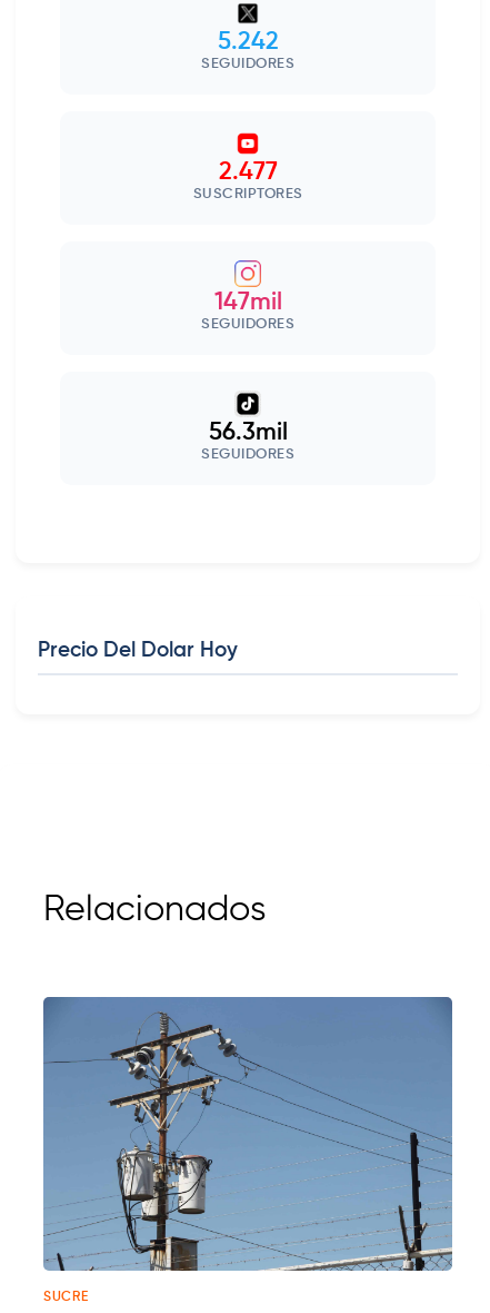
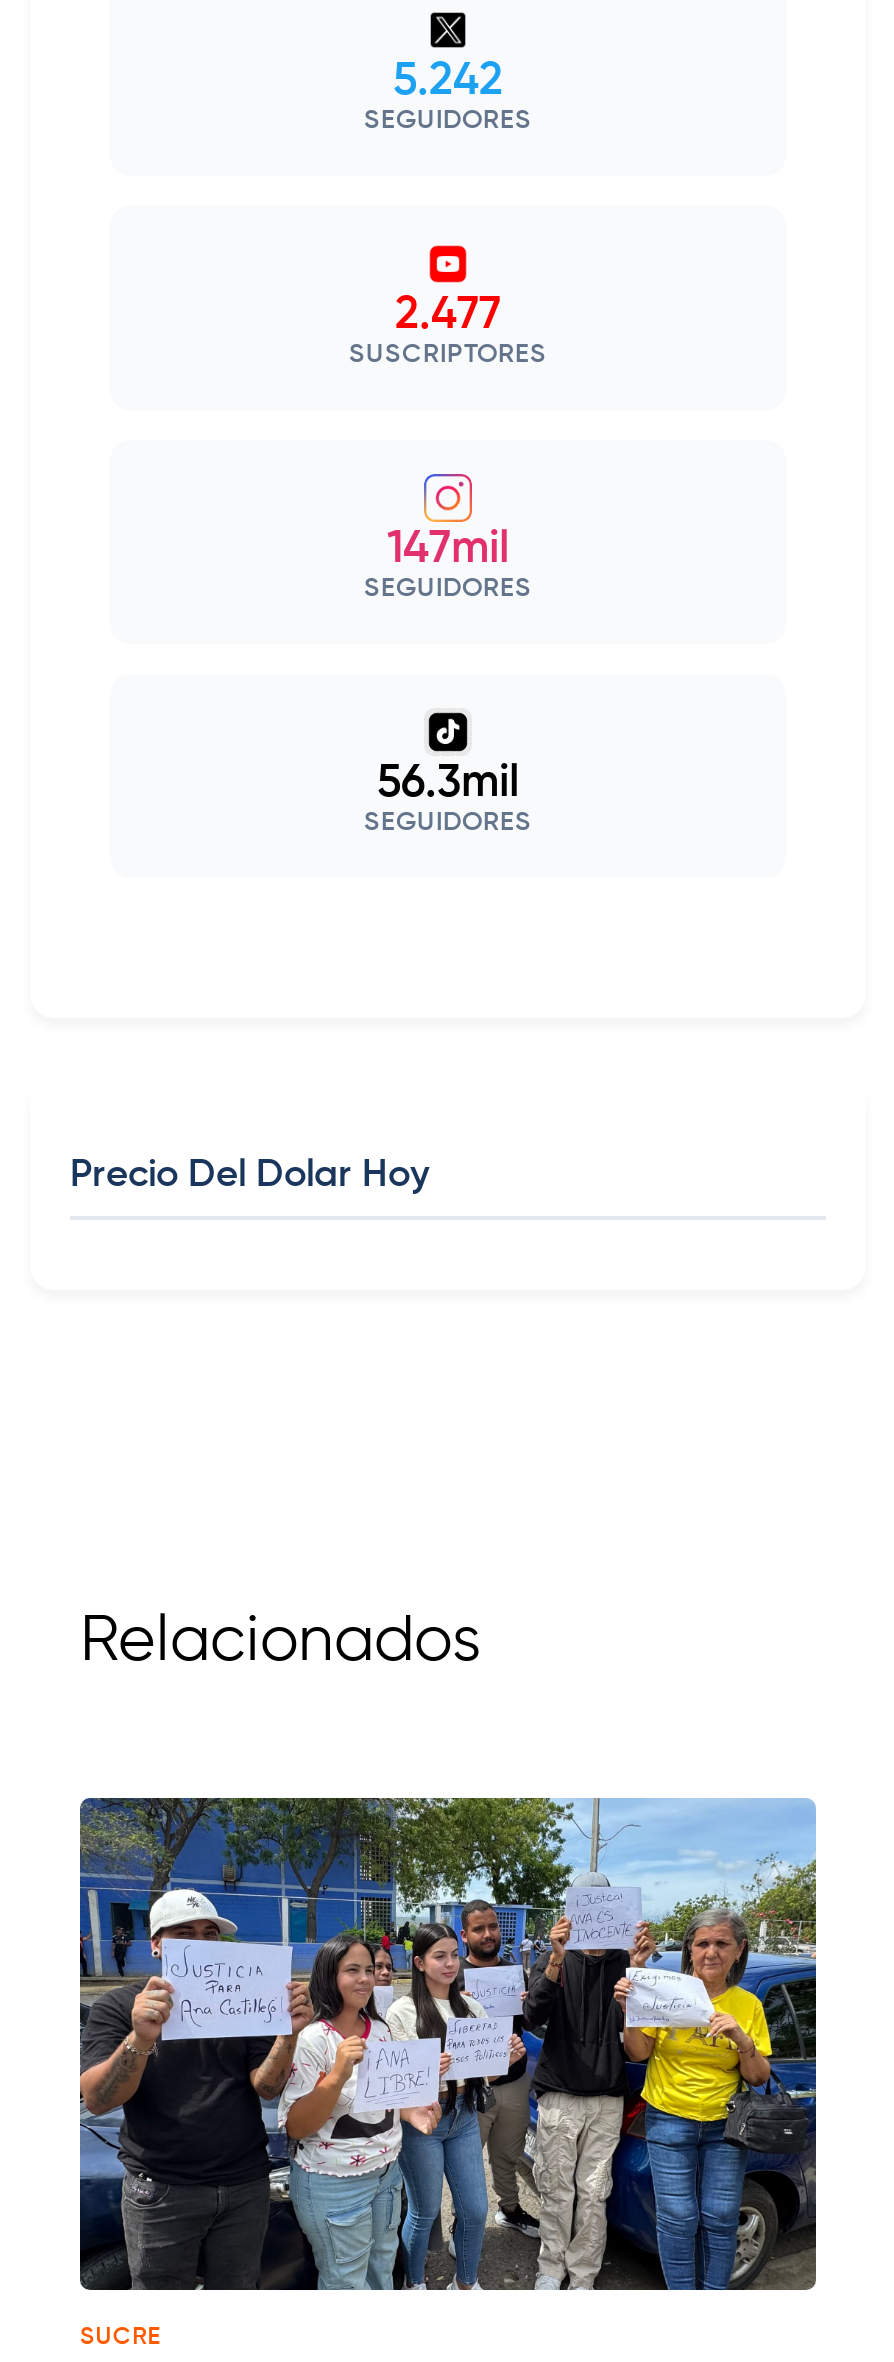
- [image]
+ [image]
